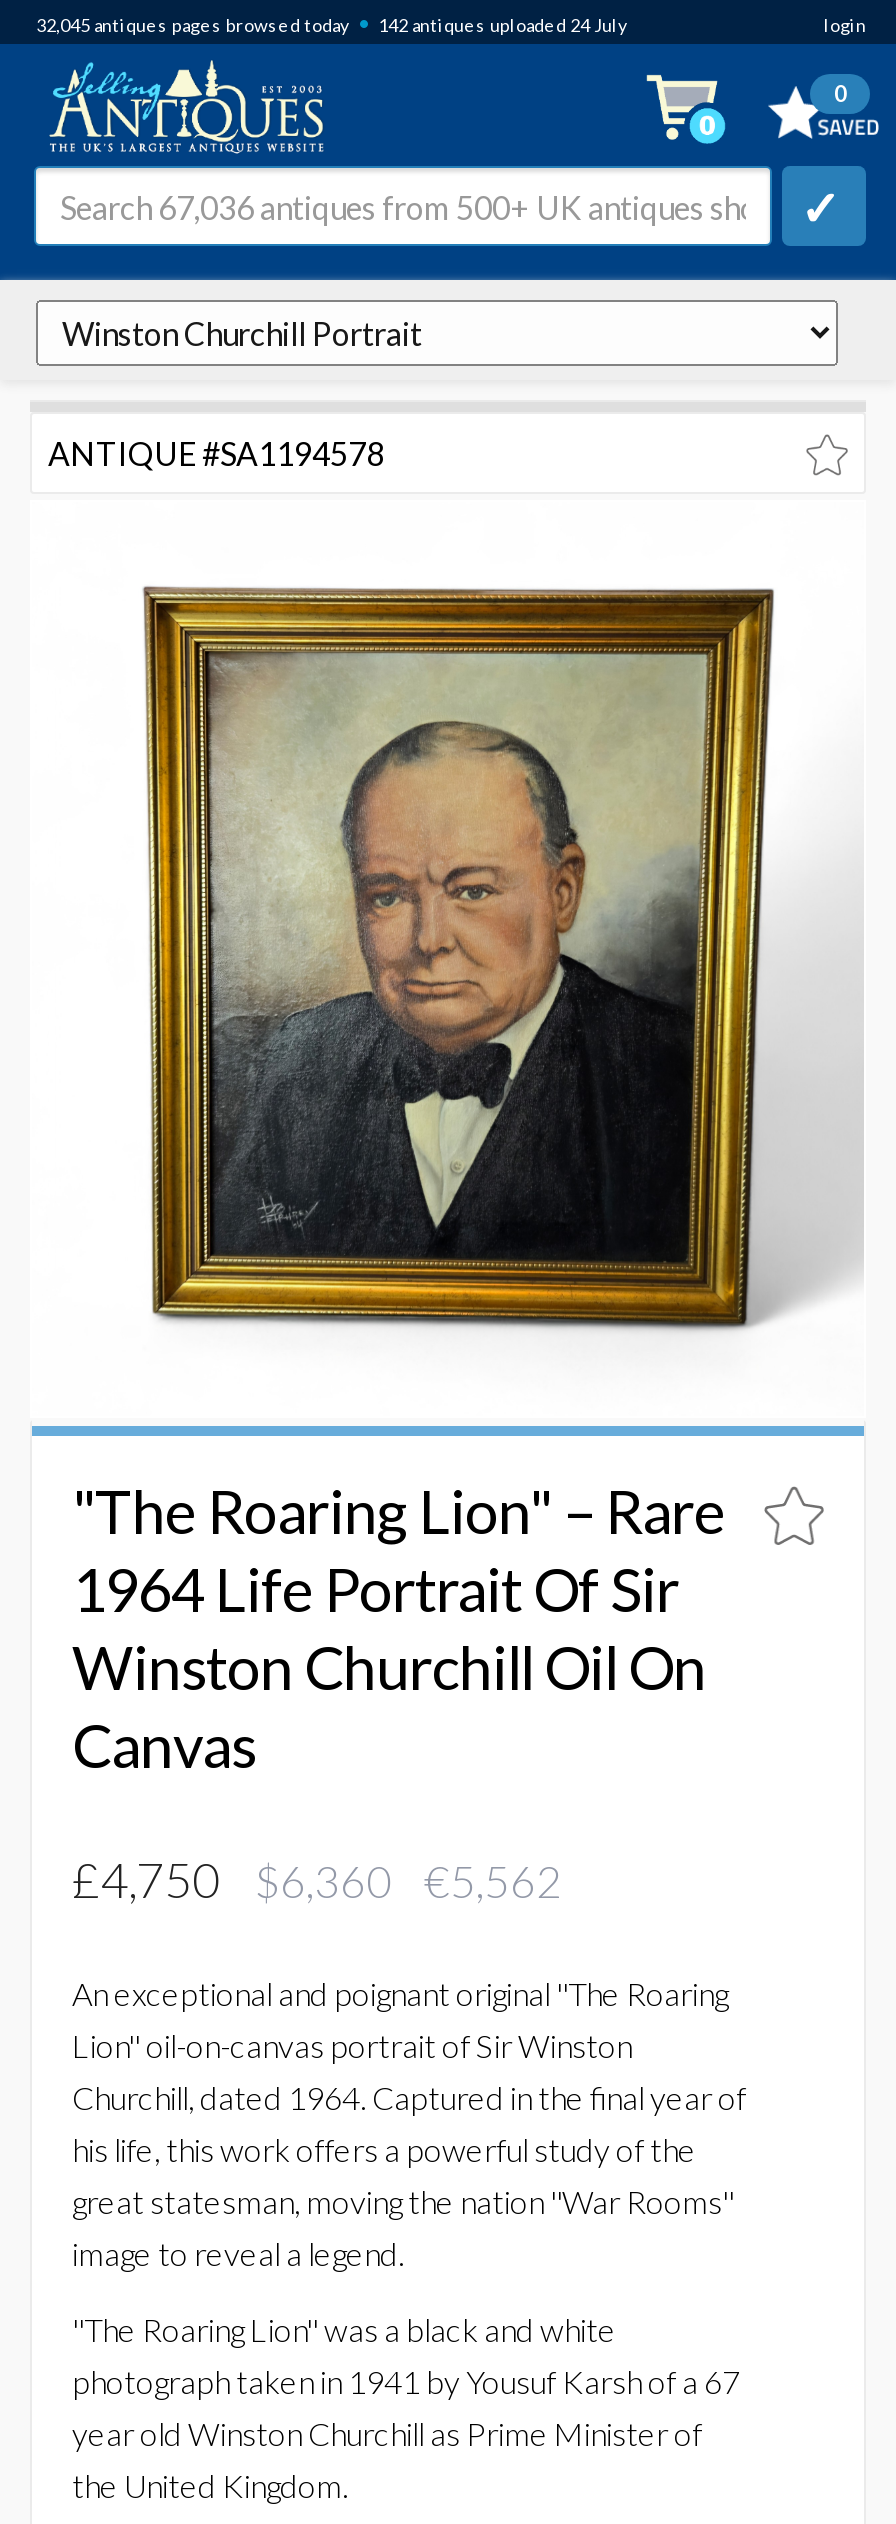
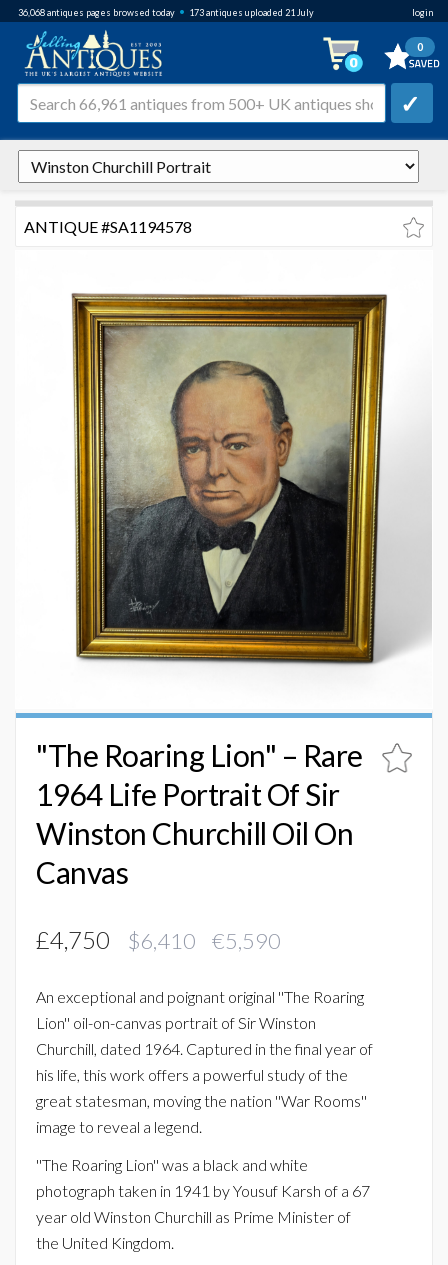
- 32,045antiques pages browsedtoday • 142 antiques uploaded 24 July
+ 36,068antiques pages browsedtoday • 173 antiques uploaded 21 July

- £4,750 $6,360 €5,562
+ £4,750 $6,410 €5,590
